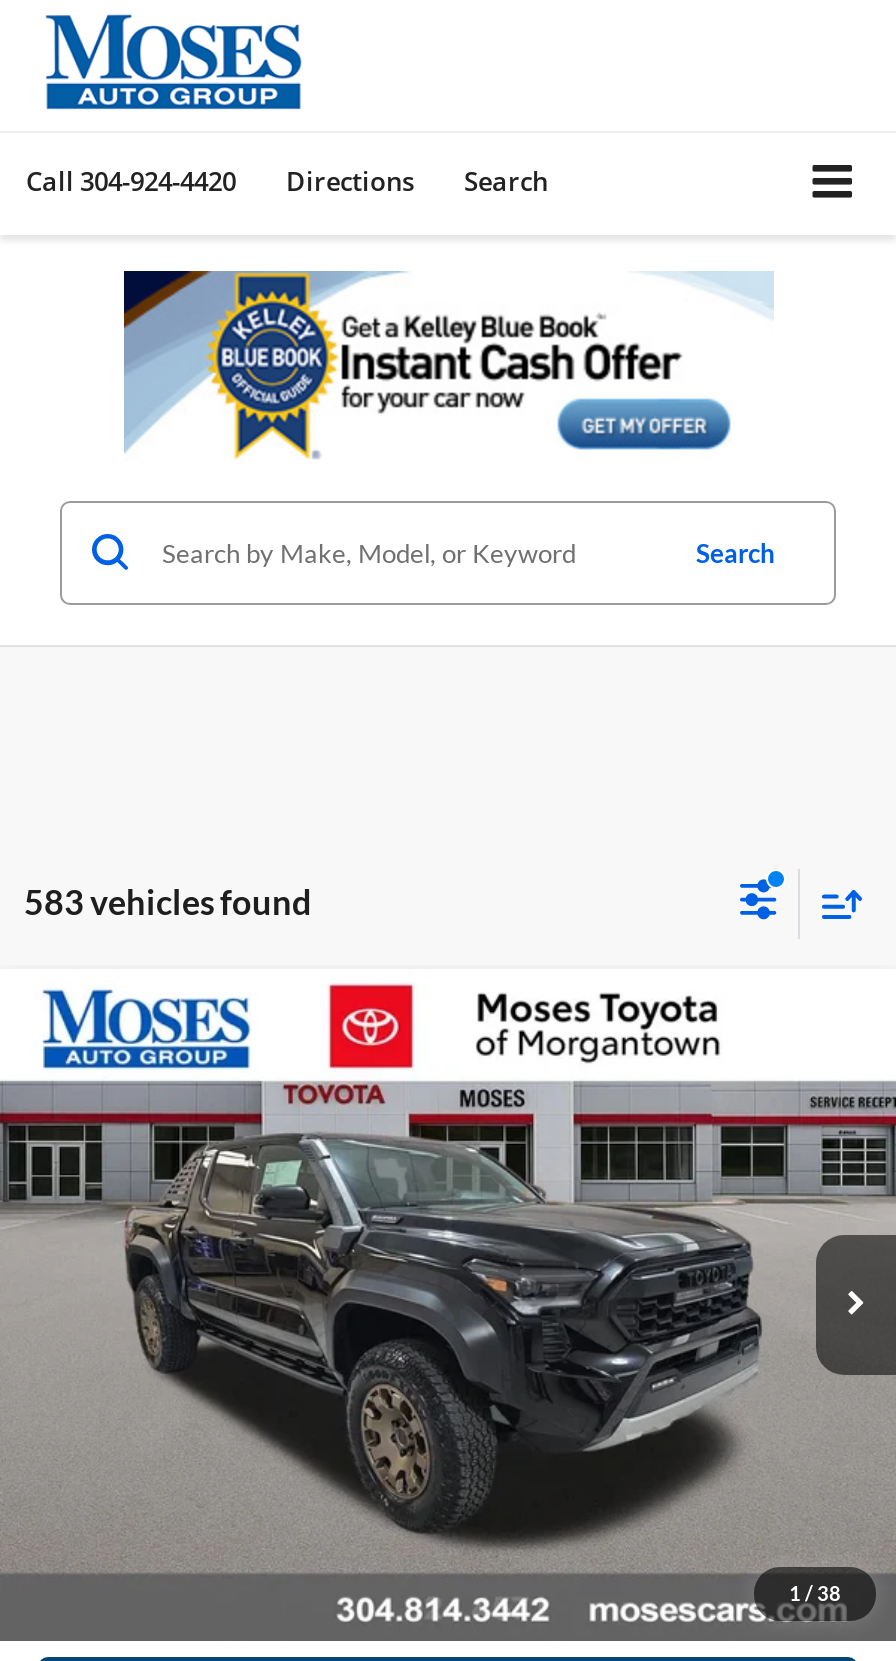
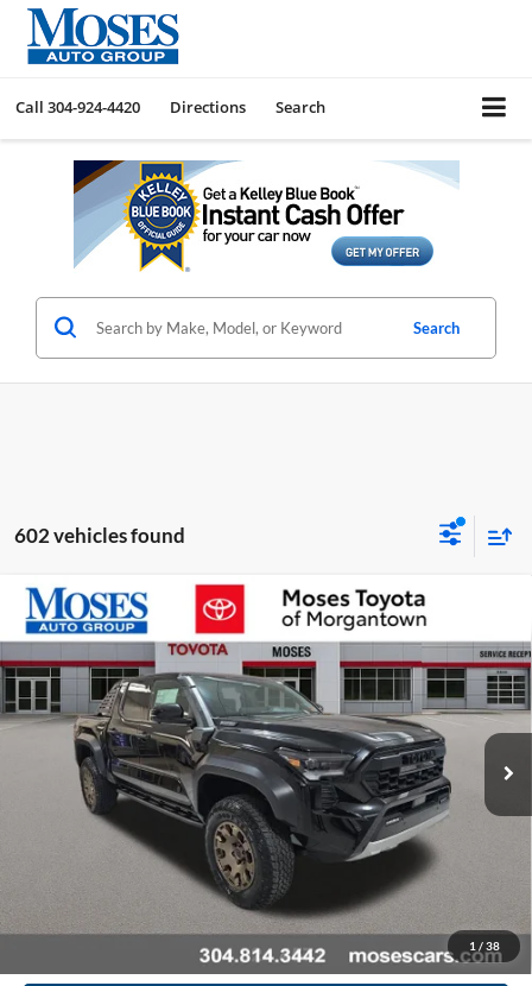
- 583 vehicles found
+ 602 vehicles found
